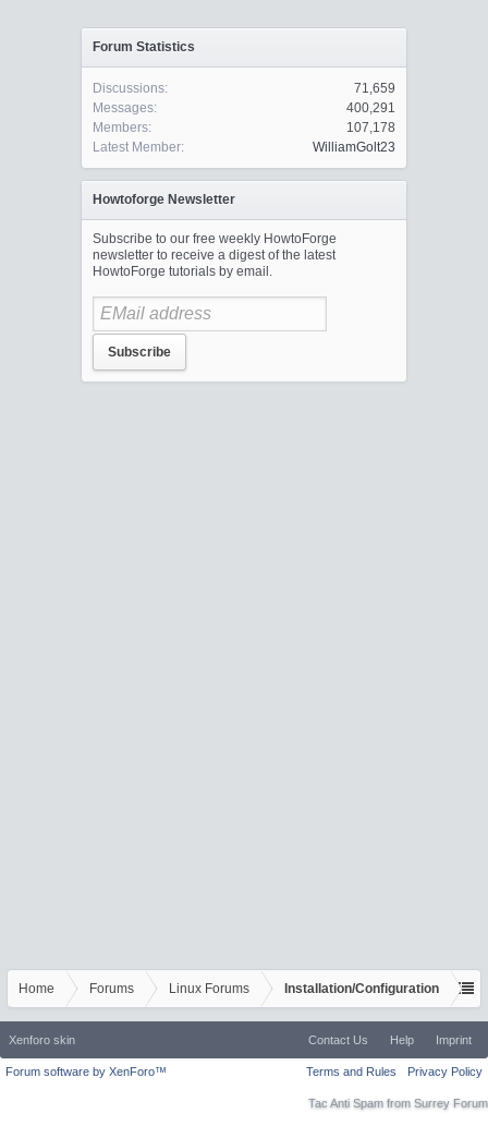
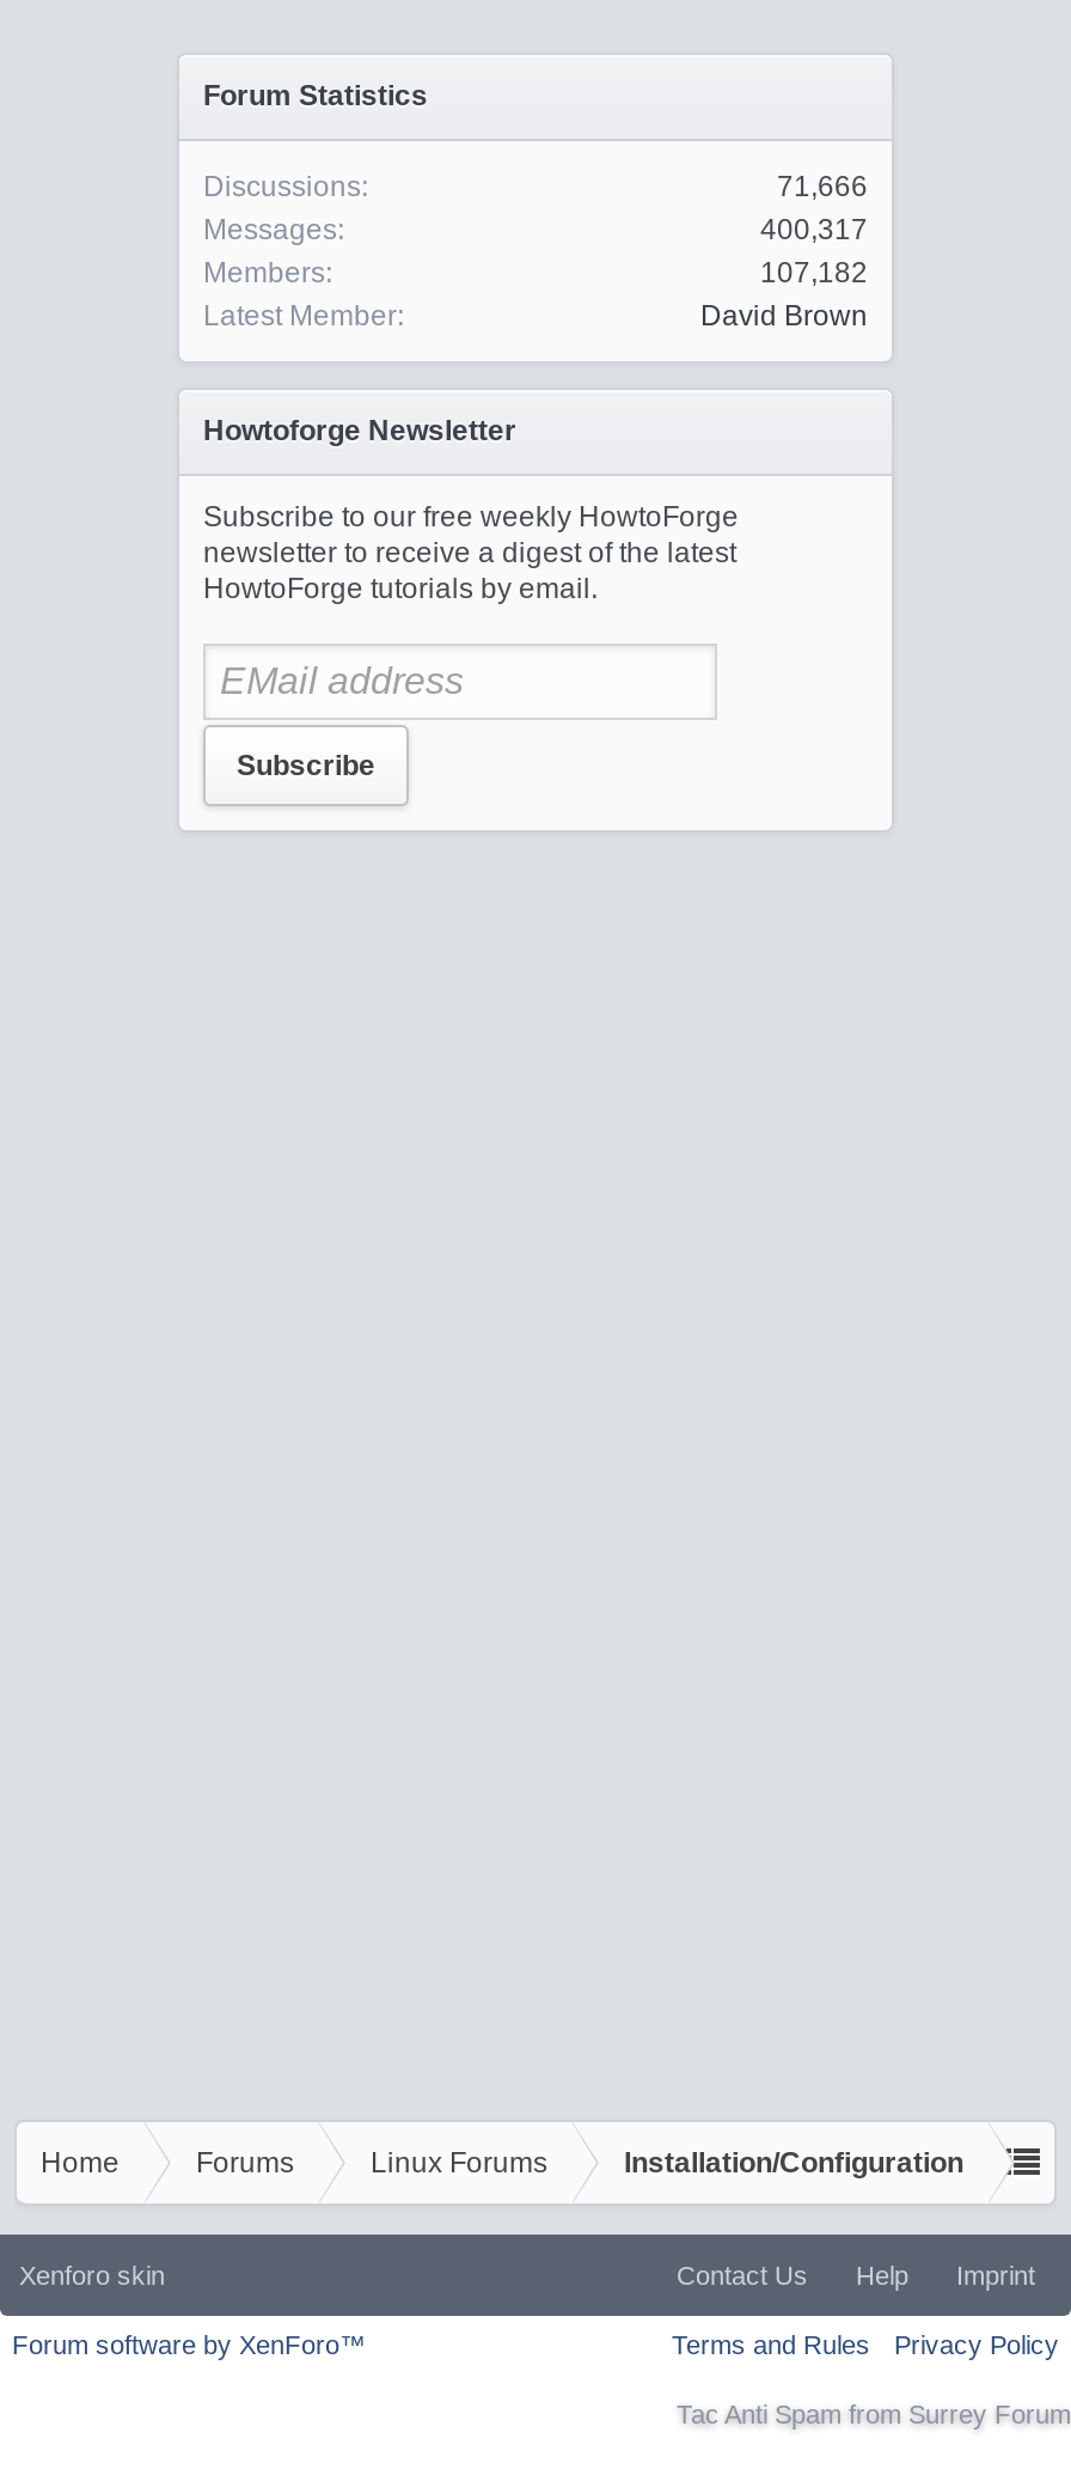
- 71,659
+ 71,666

- 400,291
+ 400,317

- 107,178
+ 107,182

- WilliamGolt23
+ David Brown
